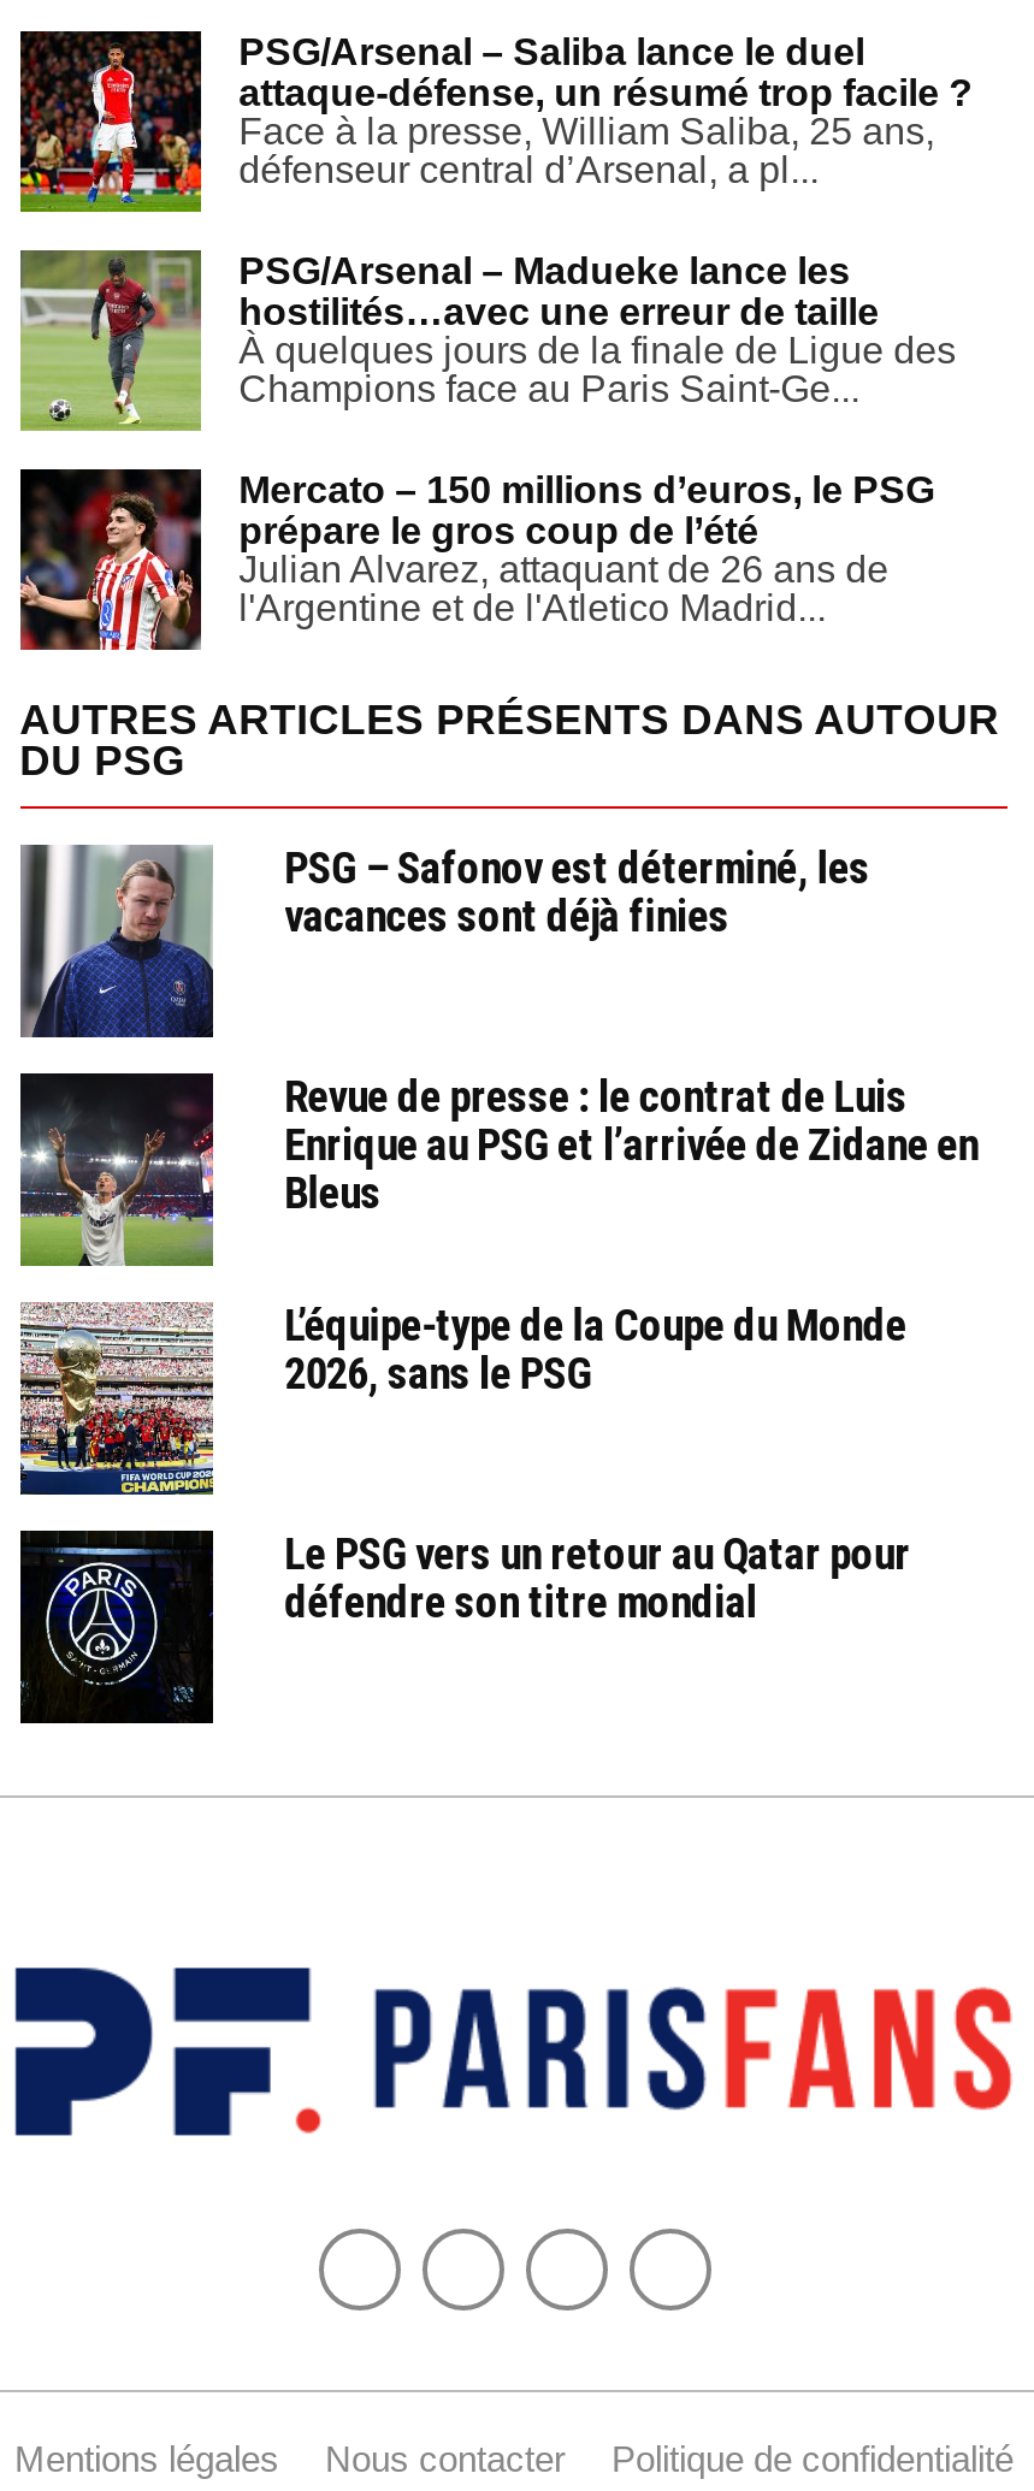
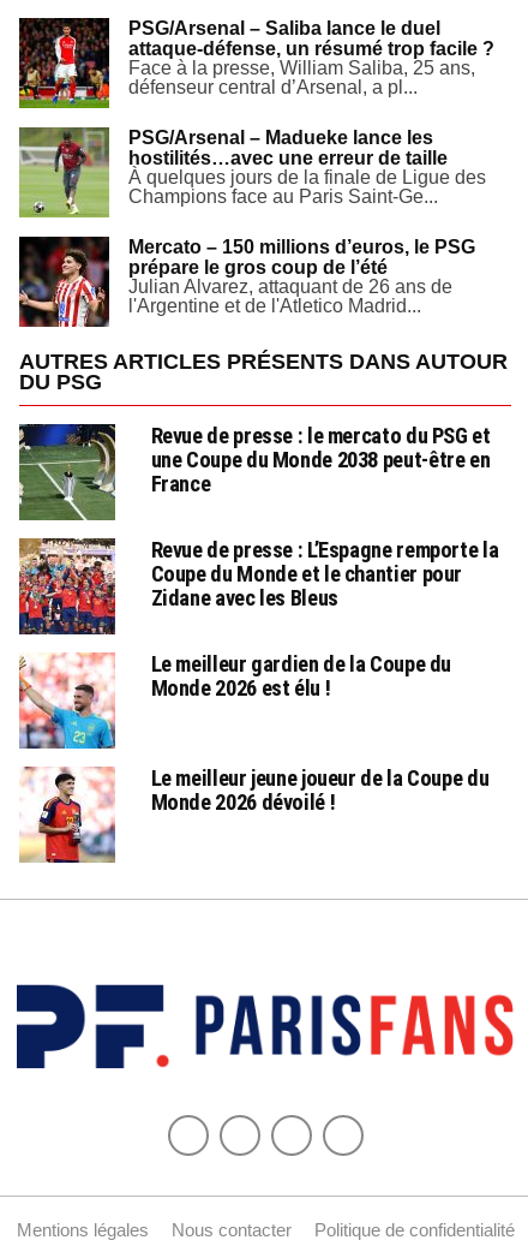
- [image]
- PSG – Safonov est déterminé, les
- vacances sont déjà finies
+ [image]
+ Revue de presse : le mercato du PSG et
+ une Coupe du Monde 2038 peut-être en
+ France

- [image]
- Revue de presse : le contrat de Luis
- Enrique au PSG et l’arrivée de Zidane en
- Bleus
+ [image]
+ Revue de presse : L’Espagne remporte la
+ Coupe du Monde et le chantier pour
+ Zidane avec les Bleus

- [image]
- L’équipe-type de la Coupe du Monde
- 2026, sans le PSG
+ [image]
+ Le meilleur gardien de la Coupe du
+ Monde 2026 est élu !

- [image]
- Le PSG vers un retour au Qatar pour
- défendre son titre mondial
+ [image]
+ Le meilleur jeune joueur de la Coupe du
+ Monde 2026 dévoilé !
